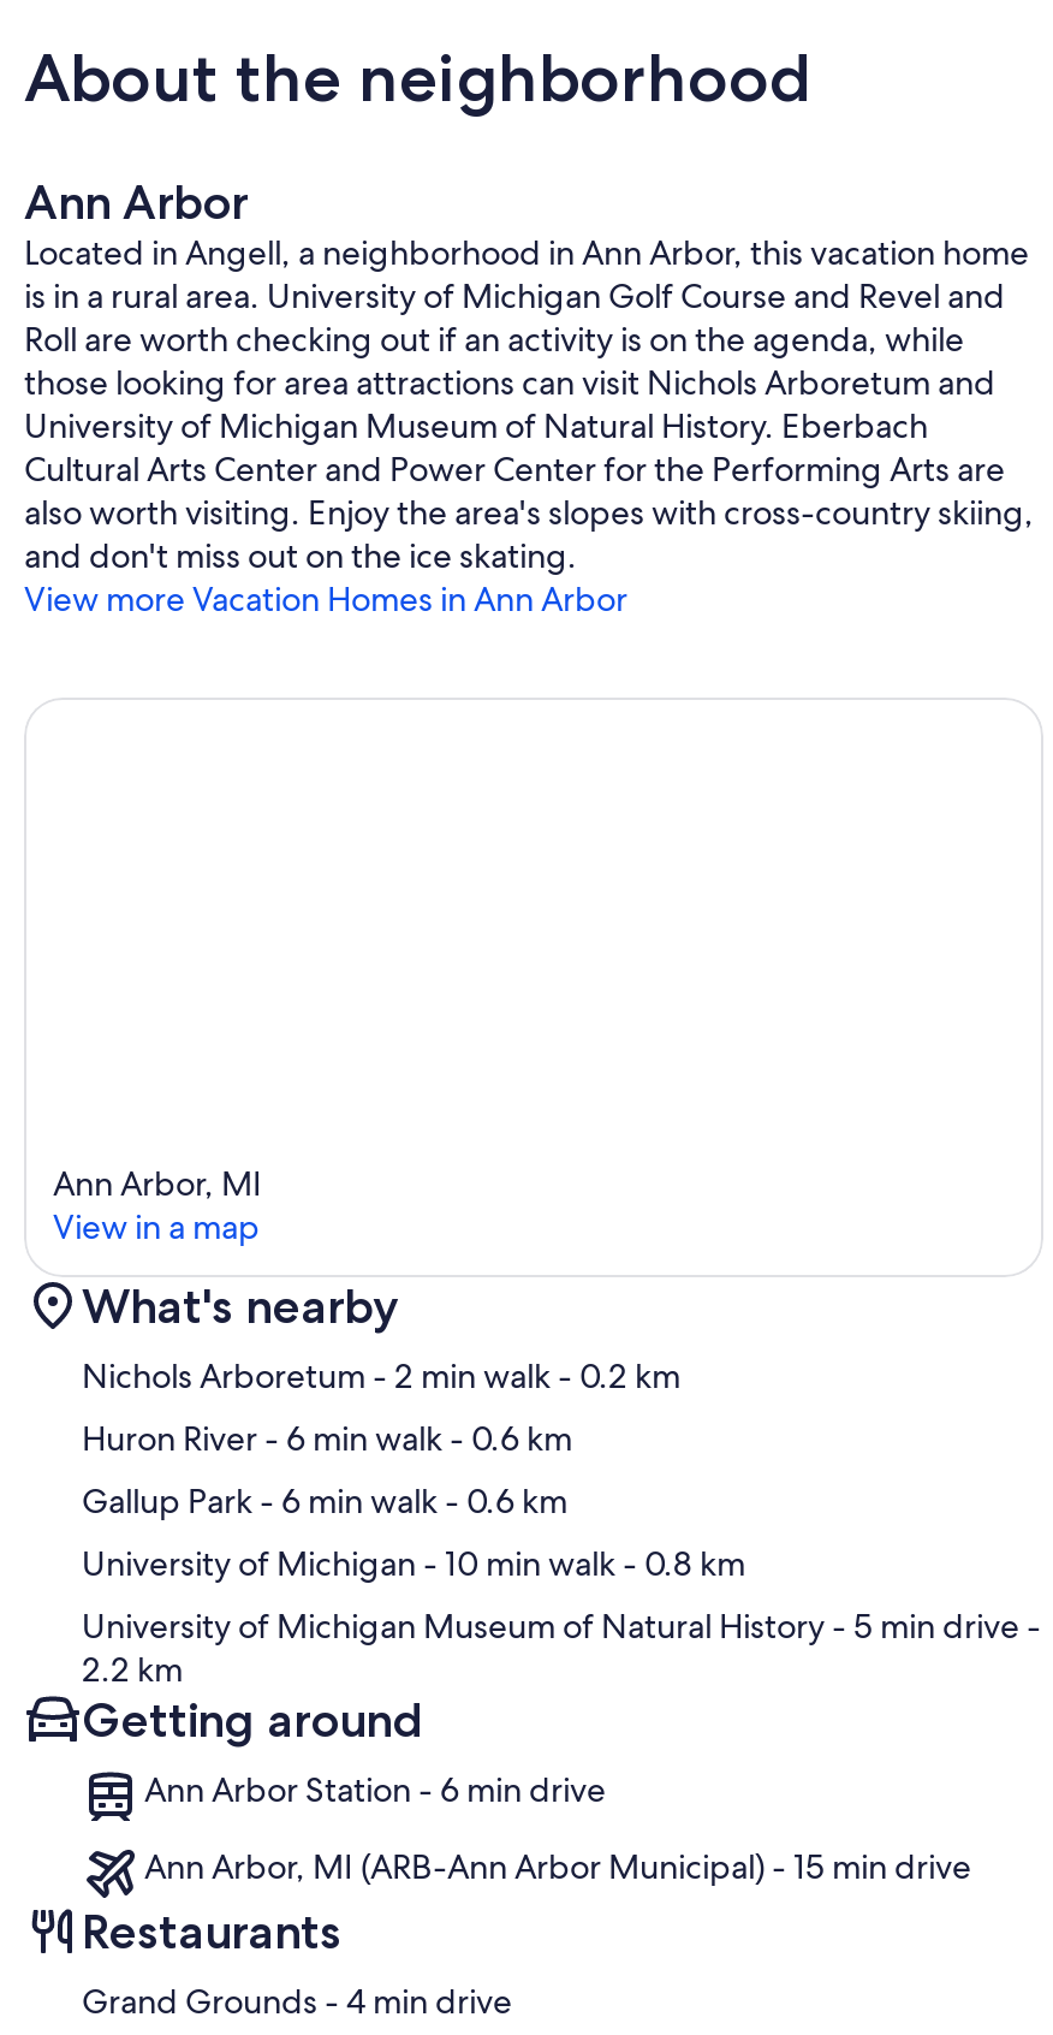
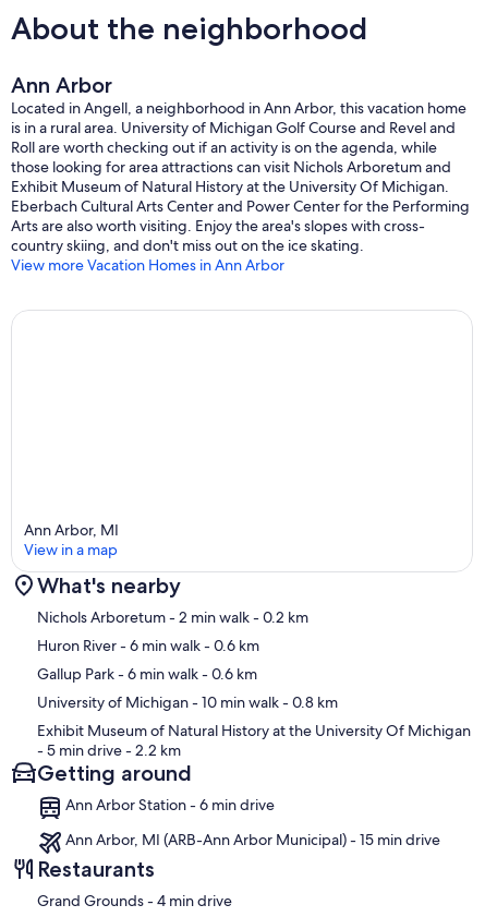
- University of Michigan Museum of Natural History. Eberbach
- Cultural Arts Center and Power Center for the Performing Arts are
- also worth visiting. Enjoy the area's slopes with cross-country skiing,
- and don't miss out on the ice skating.
+ Exhibit Museum of Natural History at the University Of Michigan.
+ Eberbach Cultural Arts Center and Power Center for the Performing
+ Arts are also worth visiting. Enjoy the area's slopes with cross-
+ country skiing, and don't miss out on the ice skating.

- University of Michigan Museum of Natural History - 5 min drive -
- 2.2 km
+ Exhibit Museum of Natural History at the University Of Michigan
+ - 5 min drive - 2.2 km
